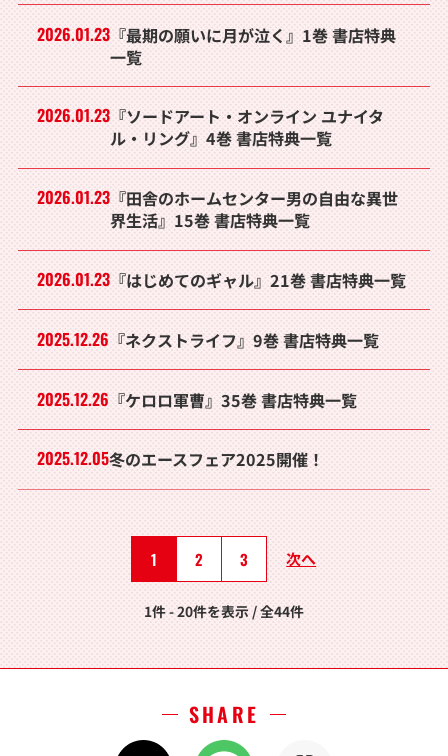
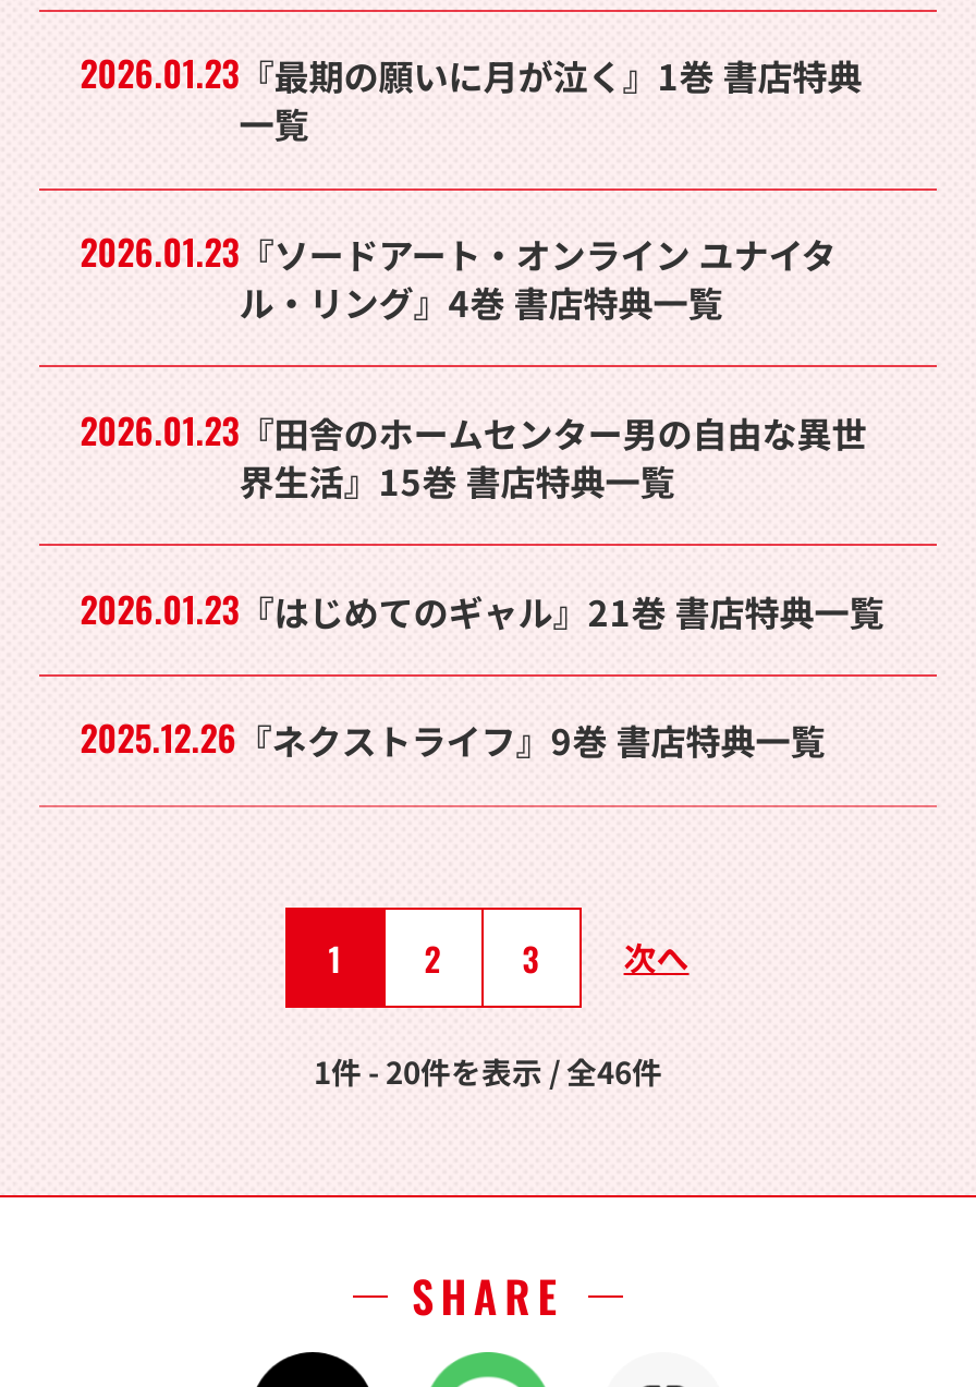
- 2025.12.26『ケロロ軍曹』35巻 書店特典一覧
- 2025.12.05冬のエースフェア2025開催！

- 1件 - 20件を表示 / 全44件
+ 1件 - 20件を表示 / 全46件
